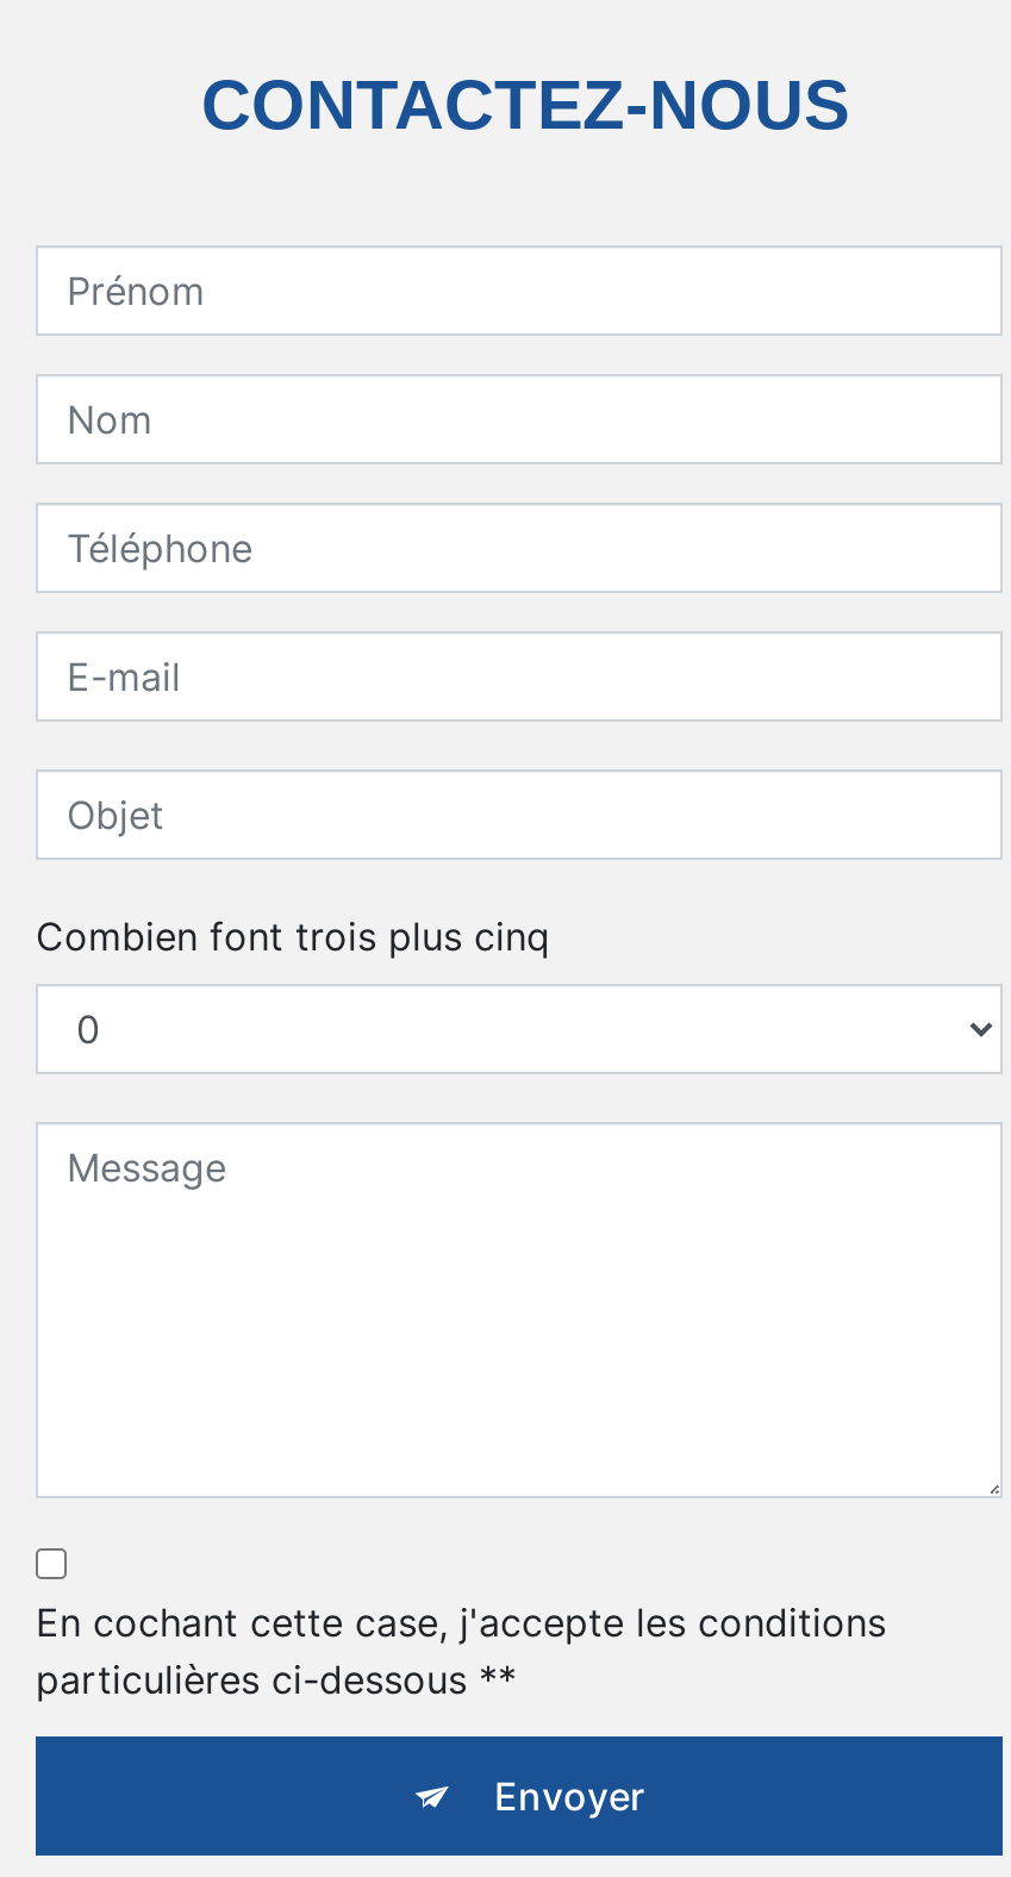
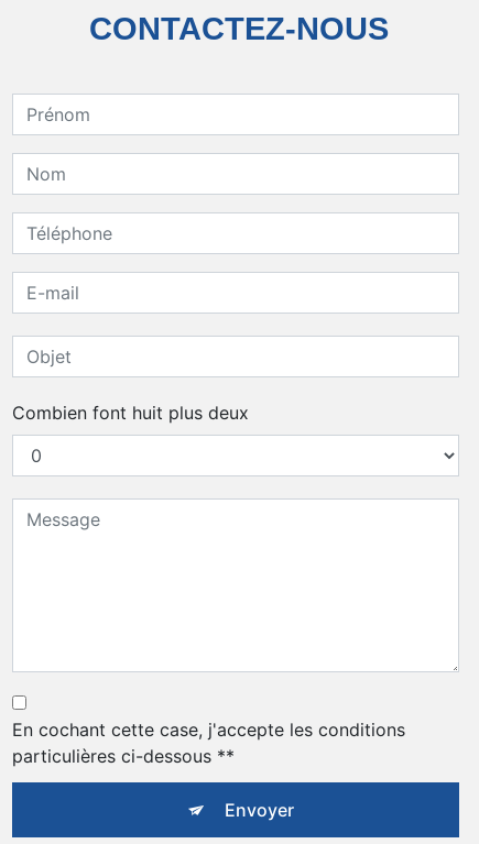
- Combien font trois plus cinq
+ Combien font huit plus deux
